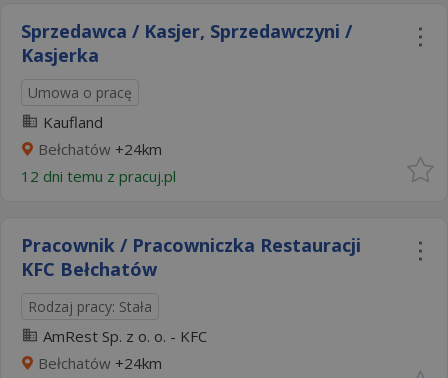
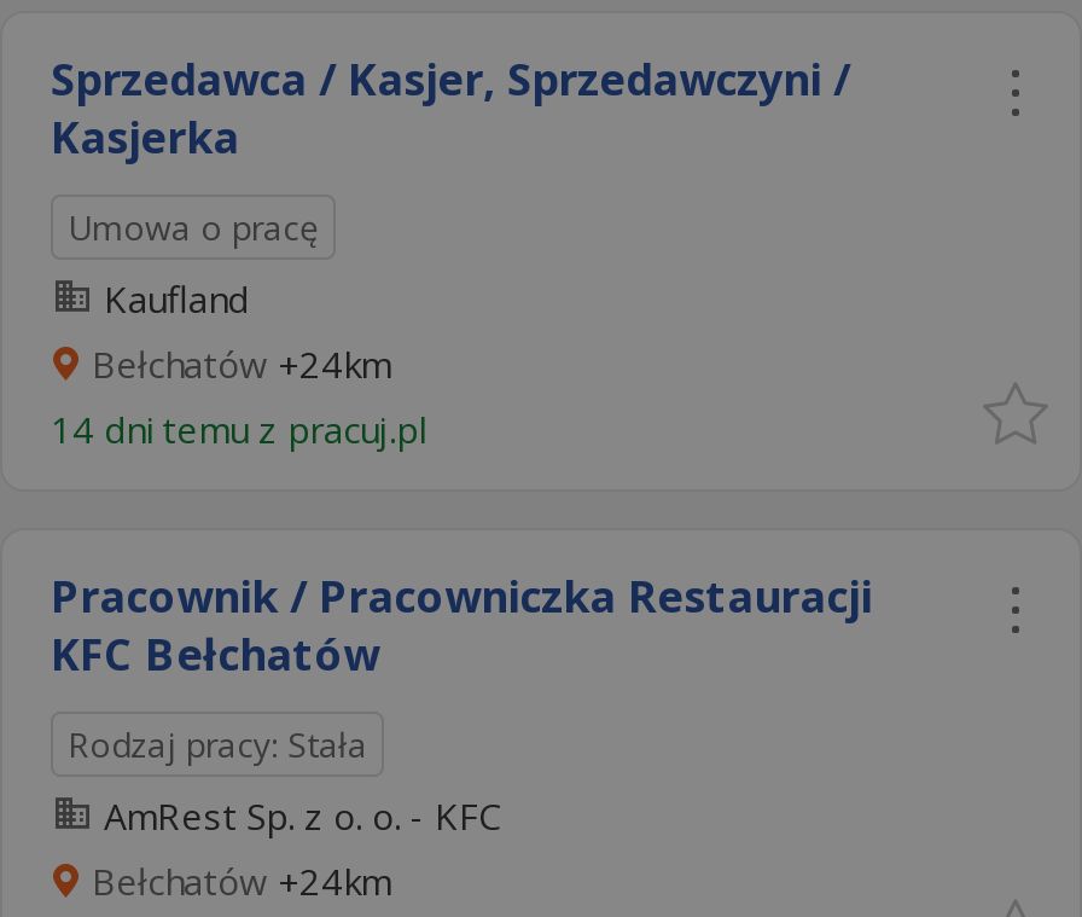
- 12 dni temu z pracuj.pl
+ 14 dni temu z pracuj.pl
